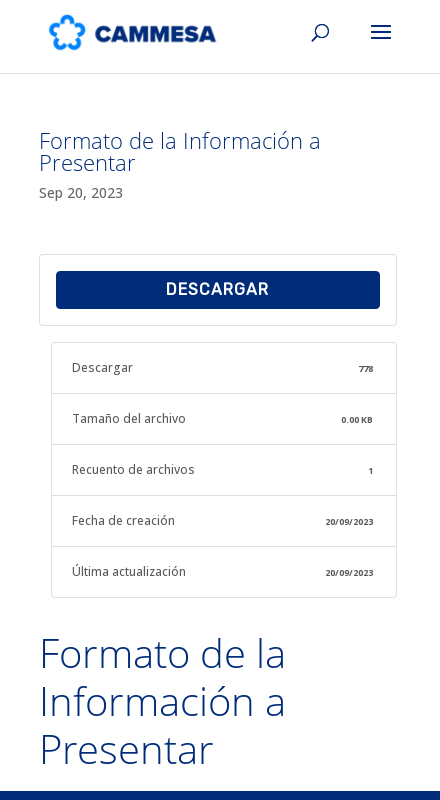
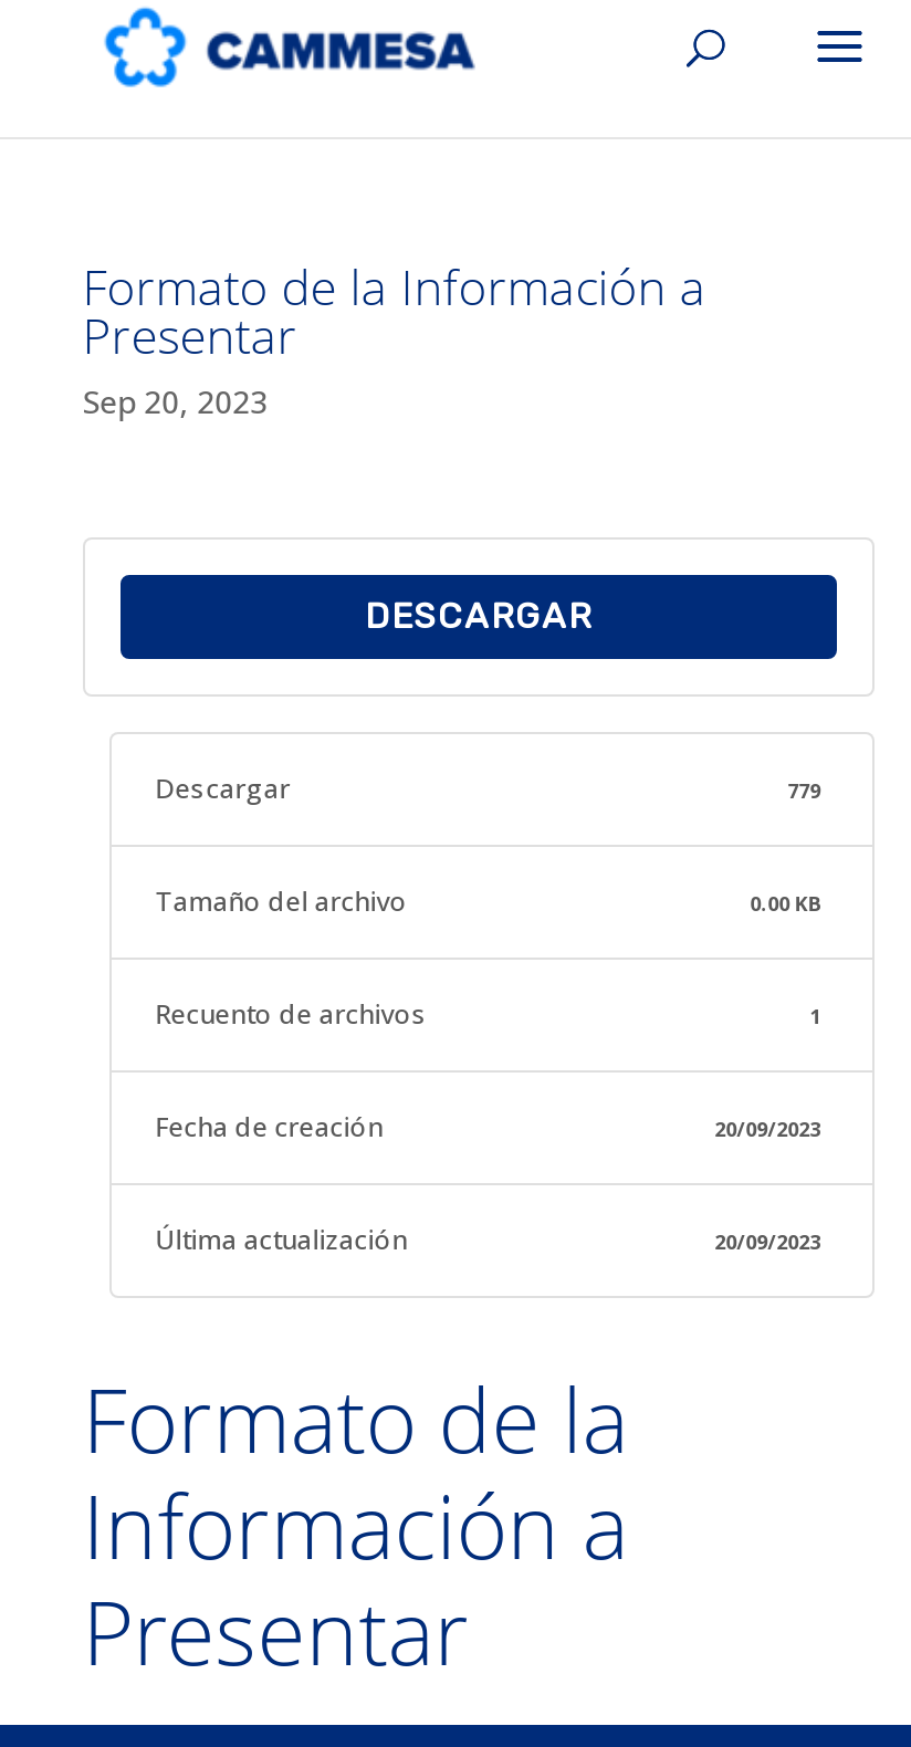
- 778
+ 779
